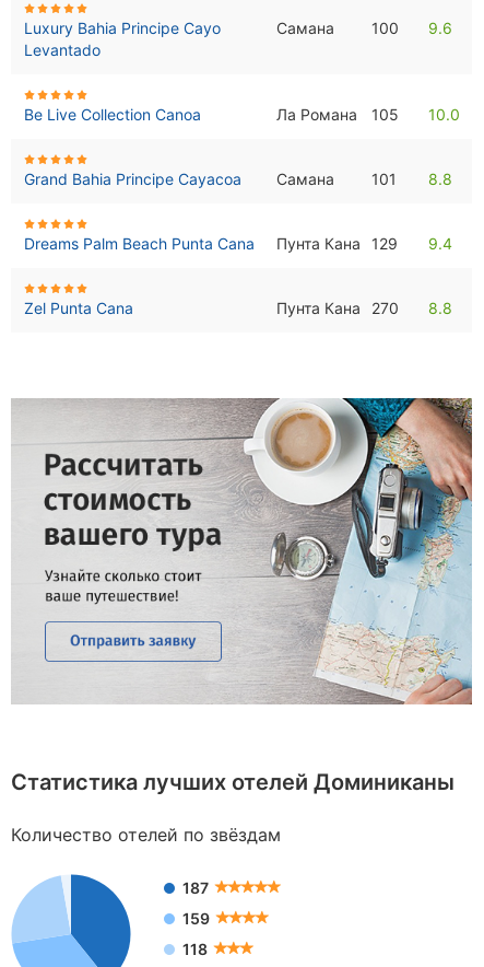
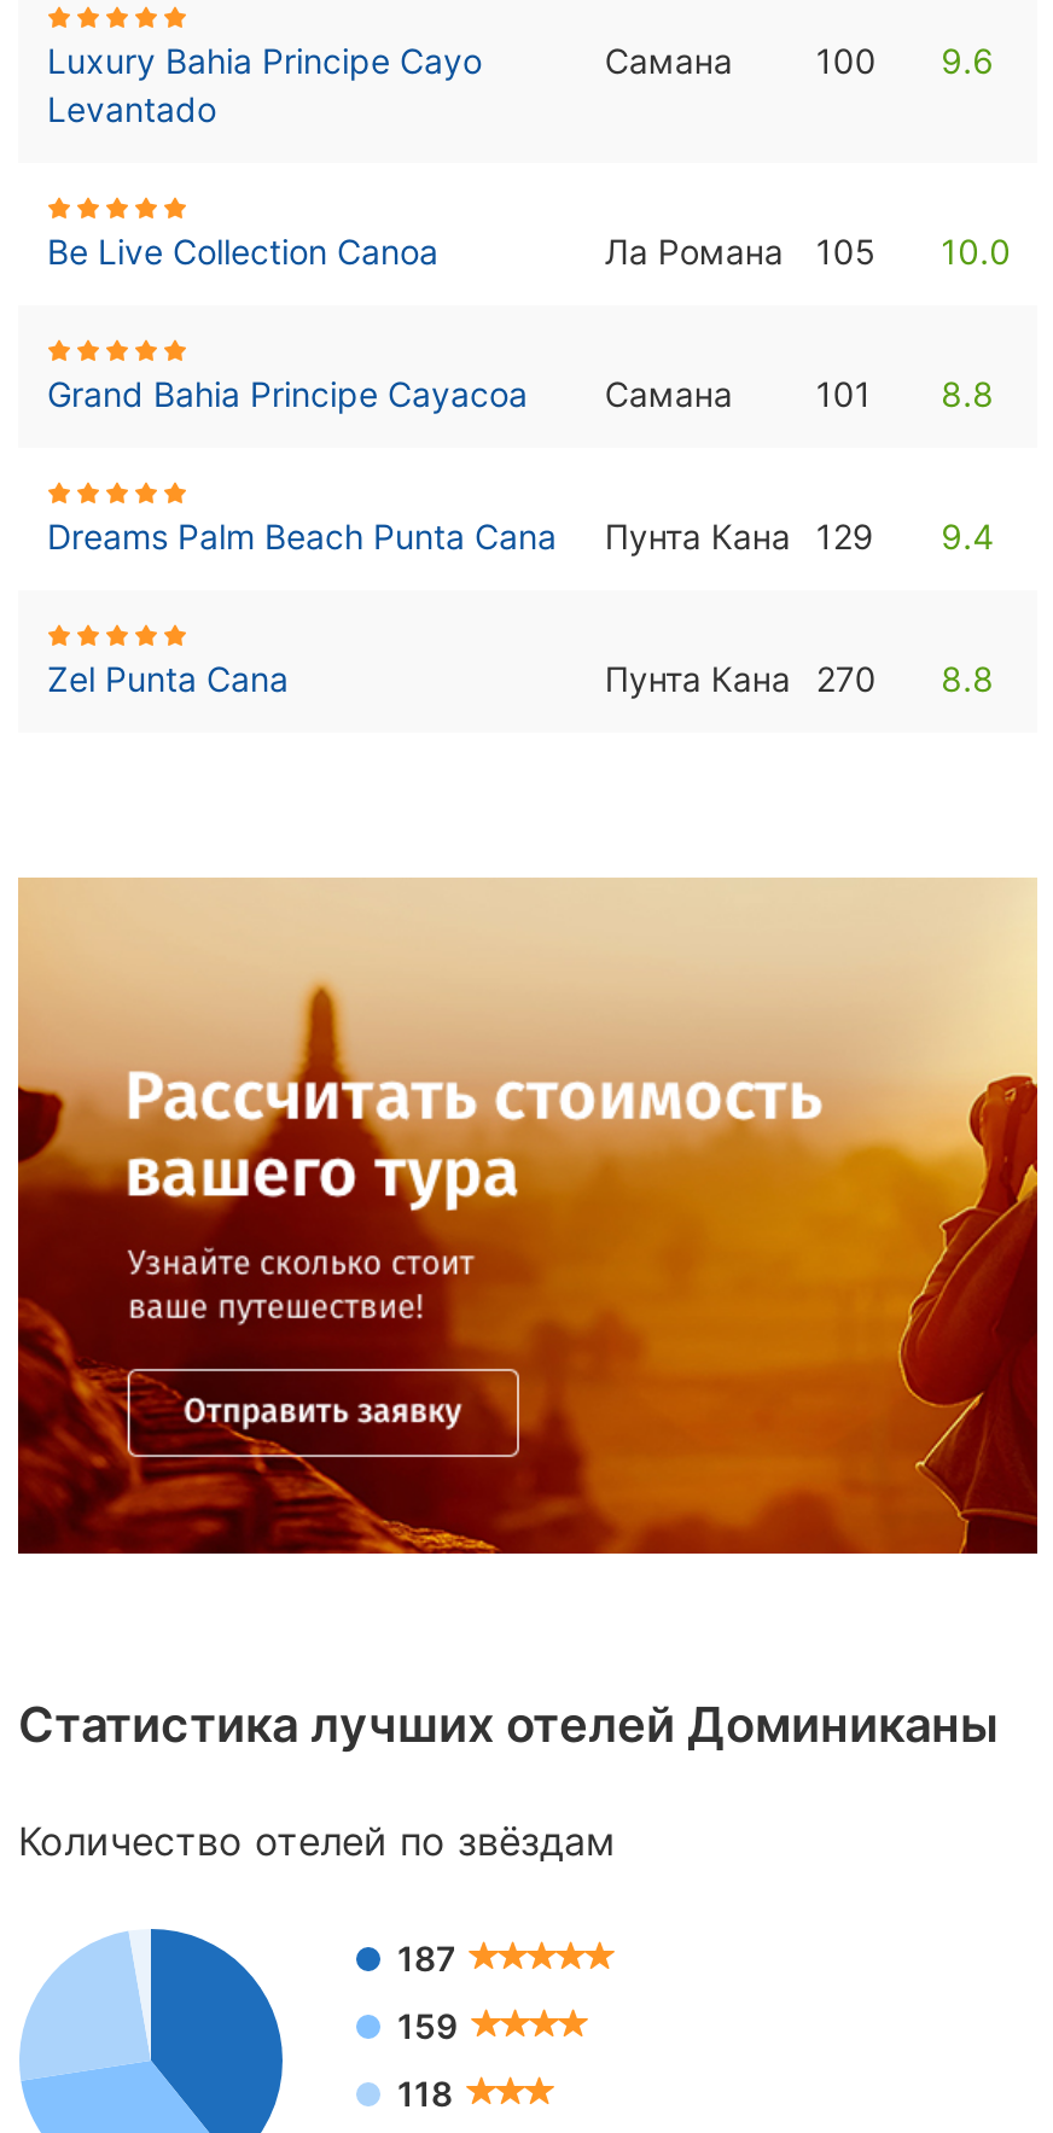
- [image]
+ [image]
